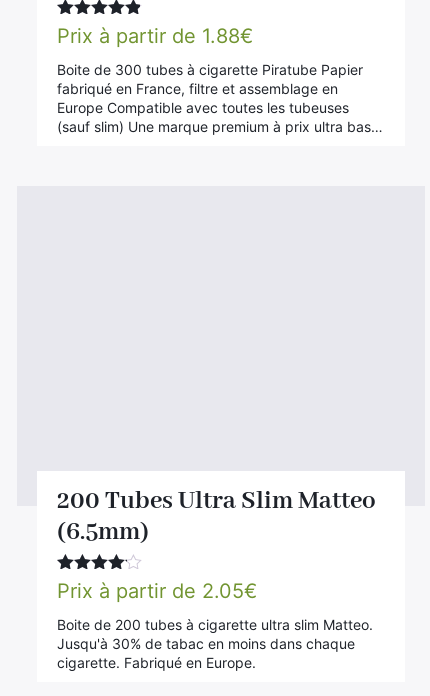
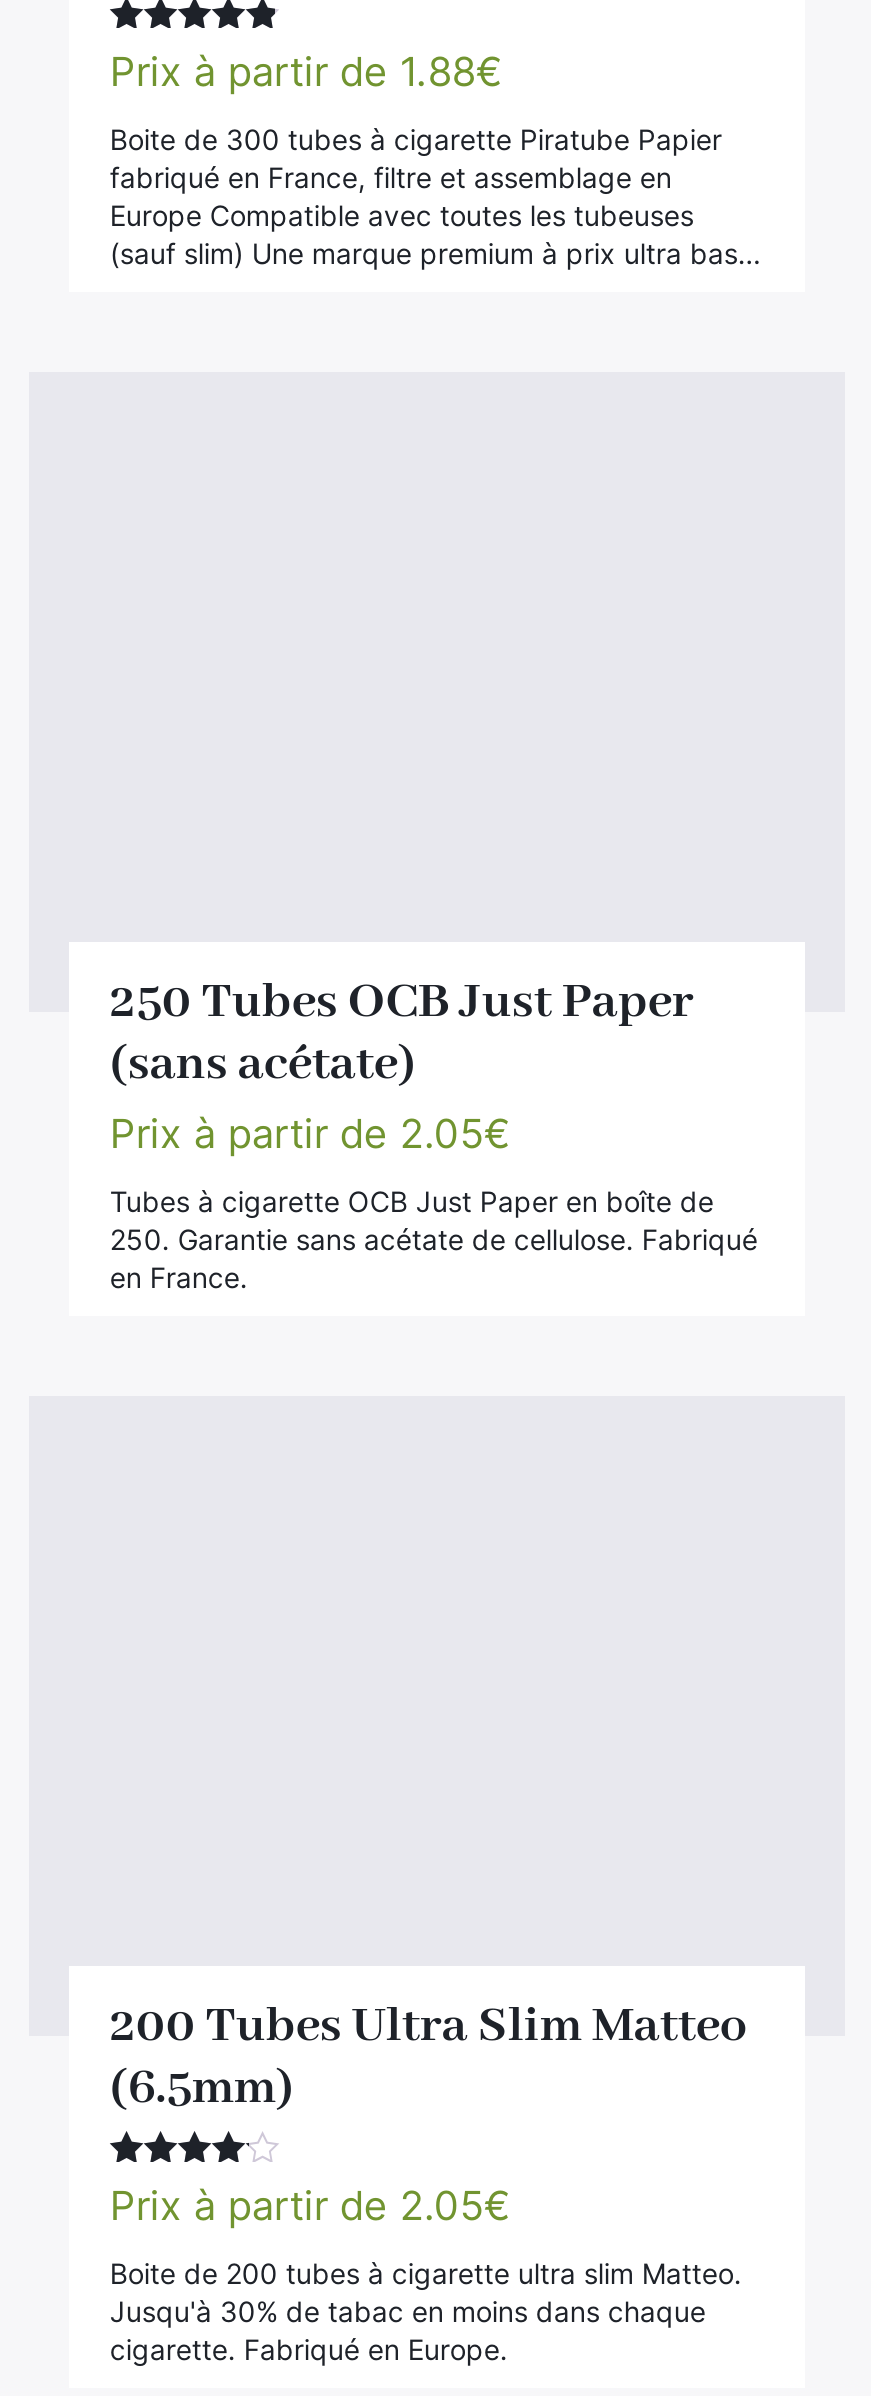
+ 250 Tubes OCB Just Paper
+ (sans acétate)
+ Prix à partir de 2.05€
+ Tubes à cigarette OCB Just Paper en boîte de
+ 250. Garantie sans acétate de cellulose. Fabriqué
+ en France.
